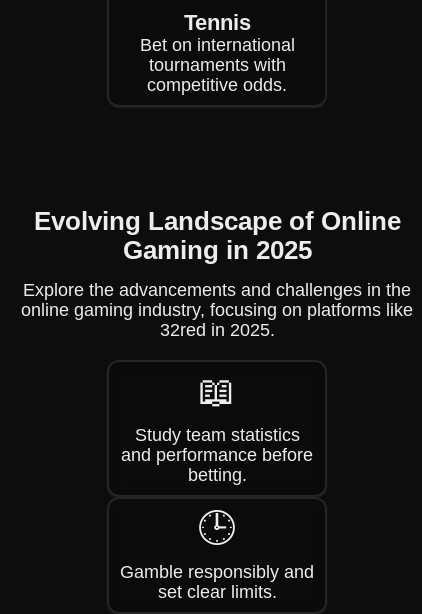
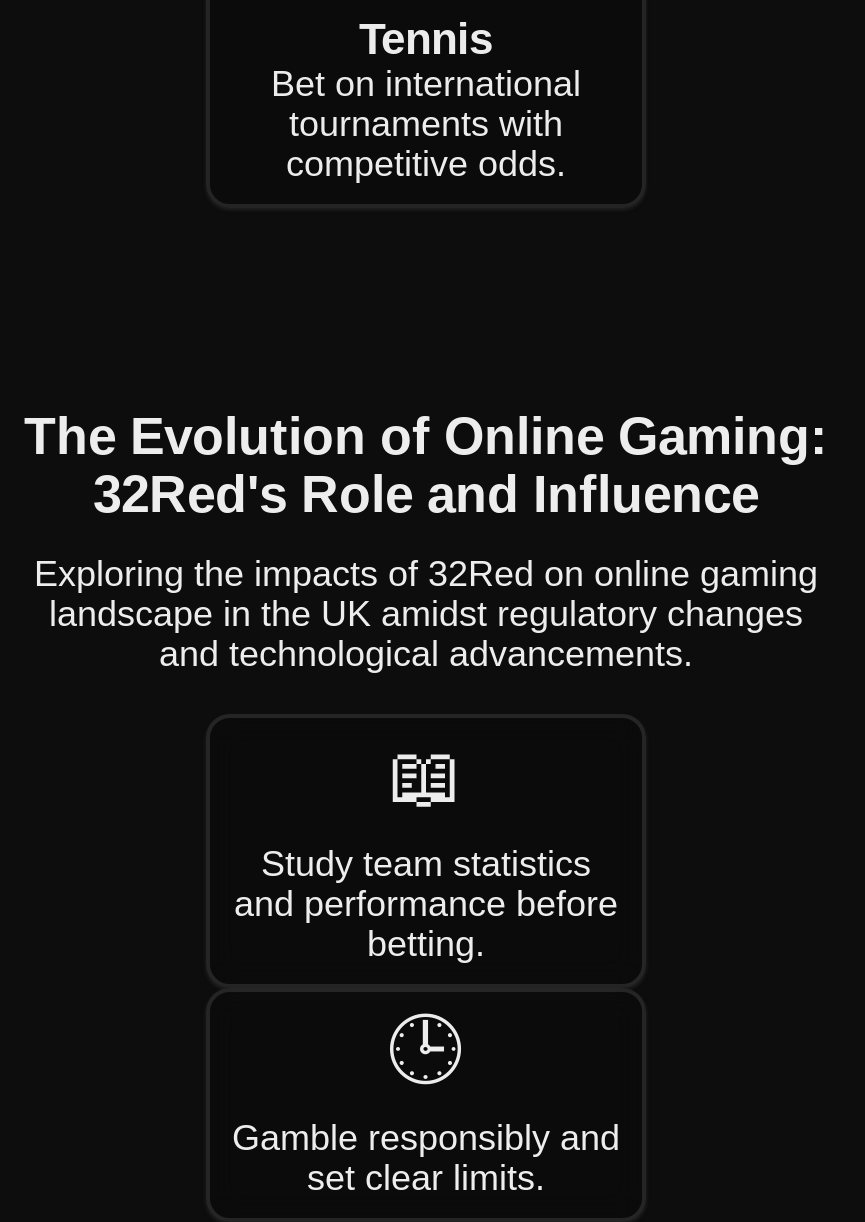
- Evolving Landscape of Online
- Gaming in 2025
+ The Evolution of Online Gaming:
+ 32Red's Role and Influence

- Explore the advancements and challenges in the
- online gaming industry, focusing on platforms like
- 32red in 2025.
+ Exploring the impacts of 32Red on online gaming
+ landscape in the UK amidst regulatory changes
+ and technological advancements.
